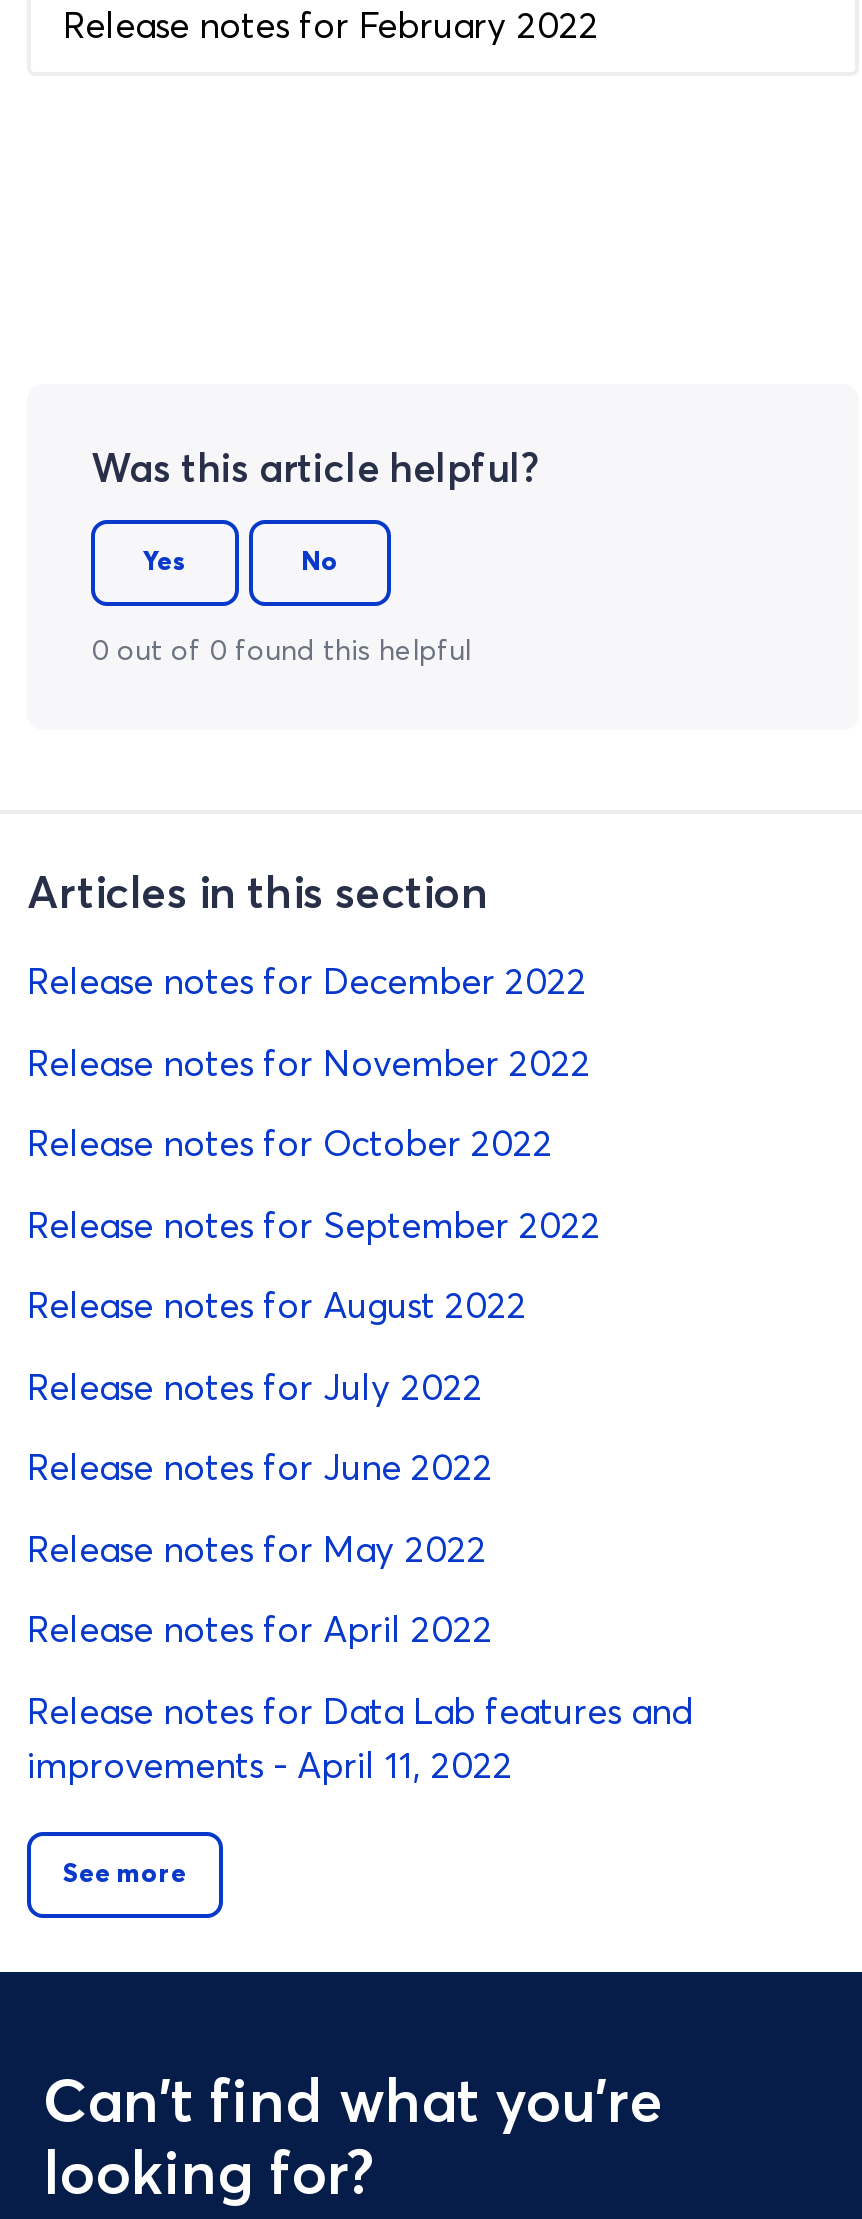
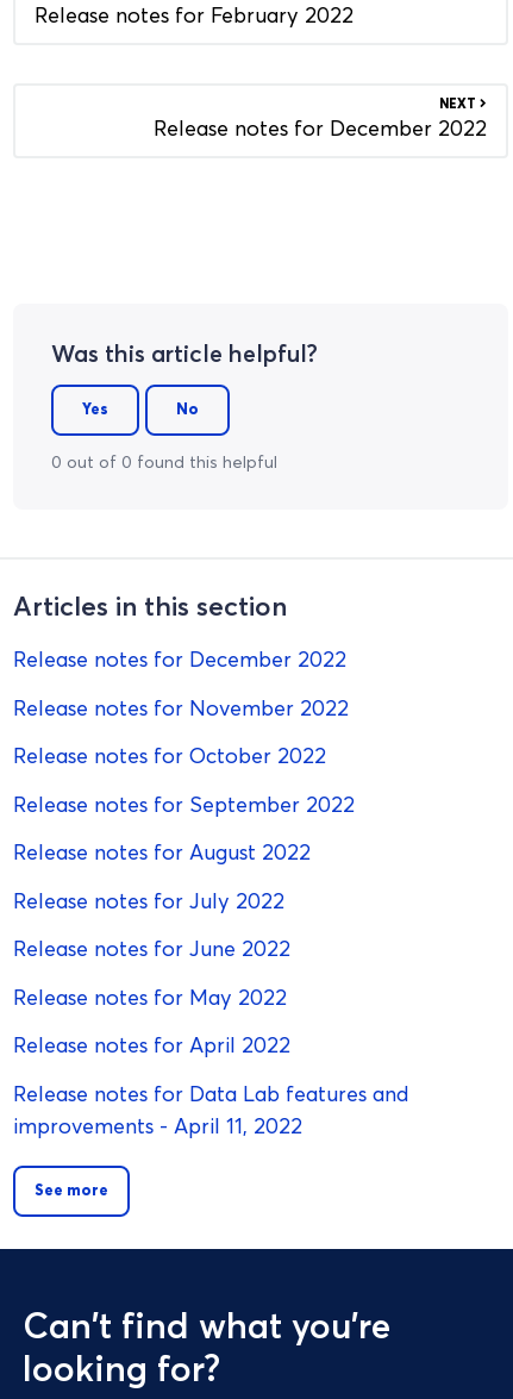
+ NEXT
+ Release notes for December 2022
